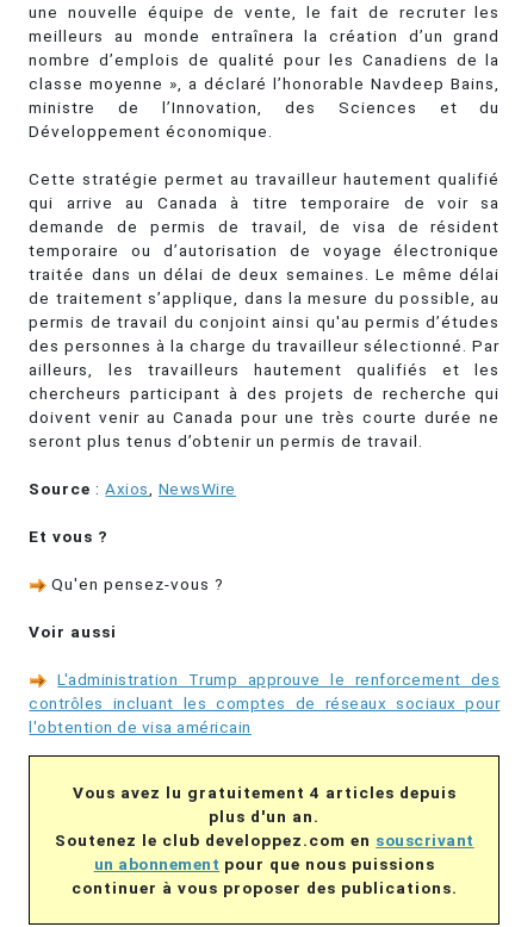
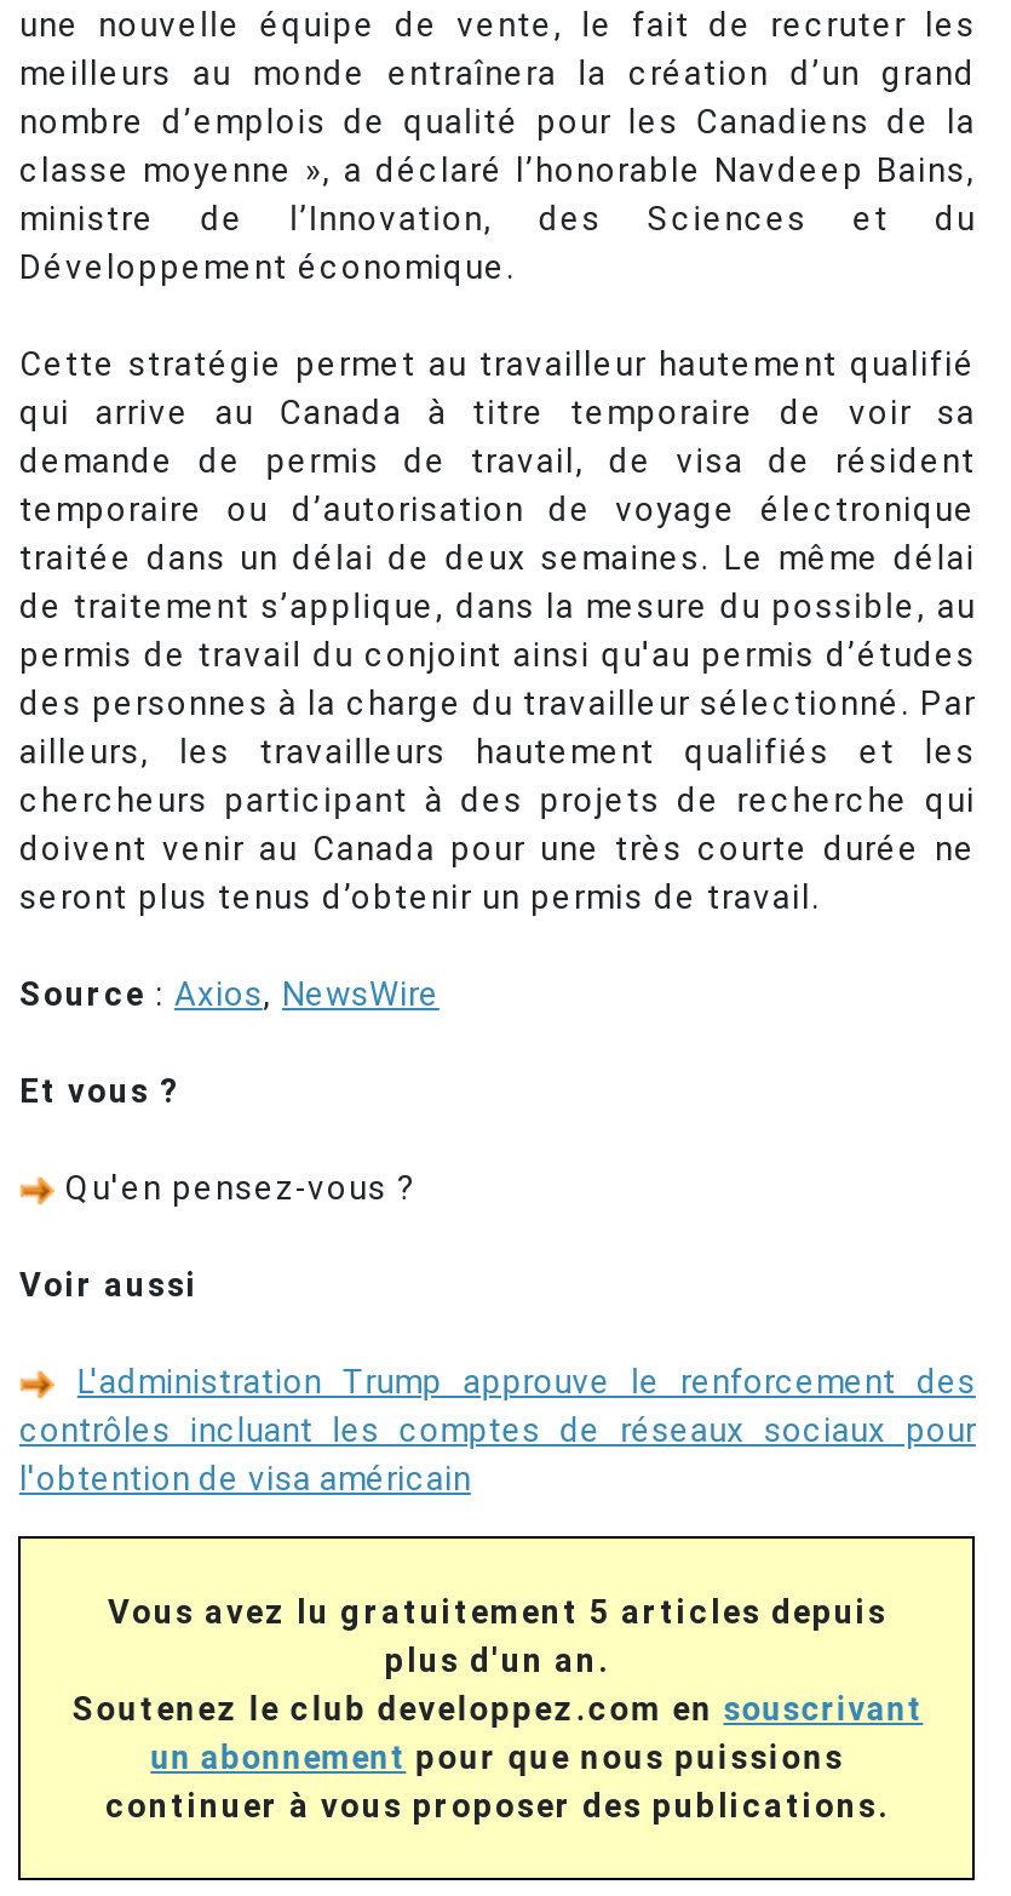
- Vous avez lu gratuitement 4 articles depuis
+ Vous avez lu gratuitement 5 articles depuis
